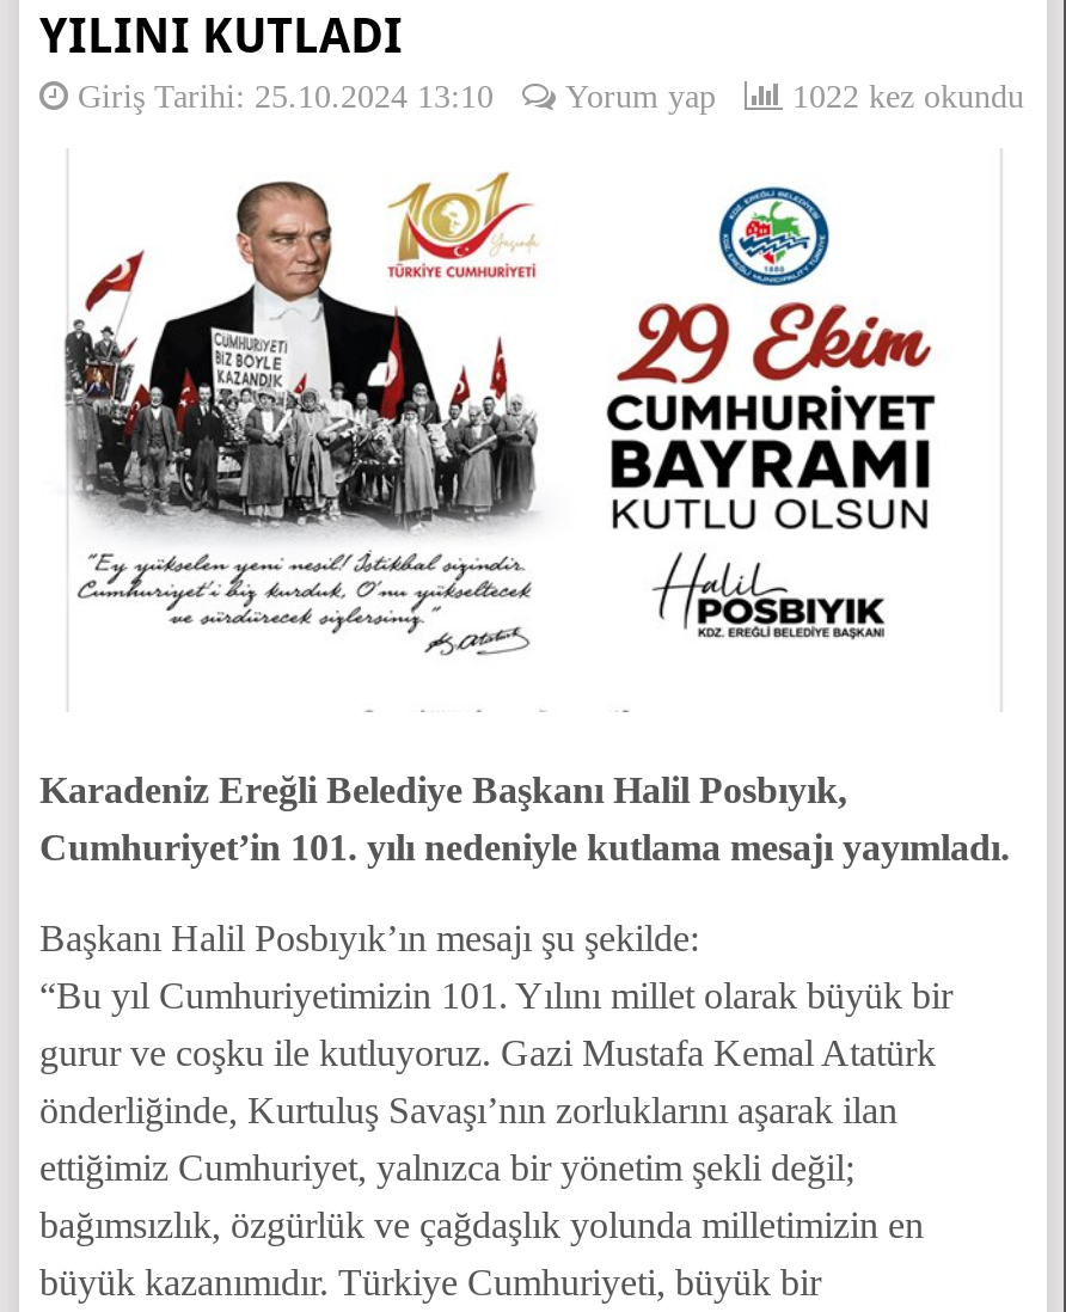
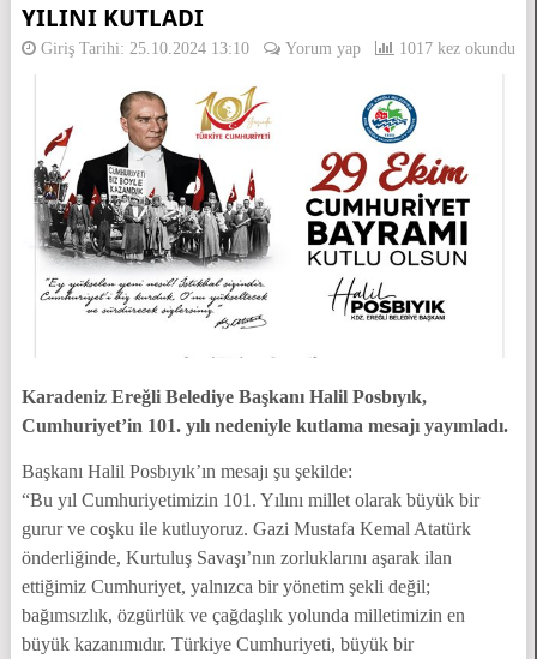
- Yorum yap 1022 kez okundu
+ Yorum yap 1017 kez okundu
